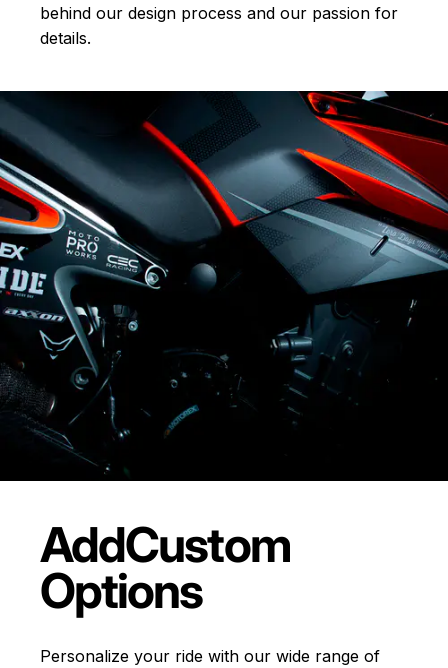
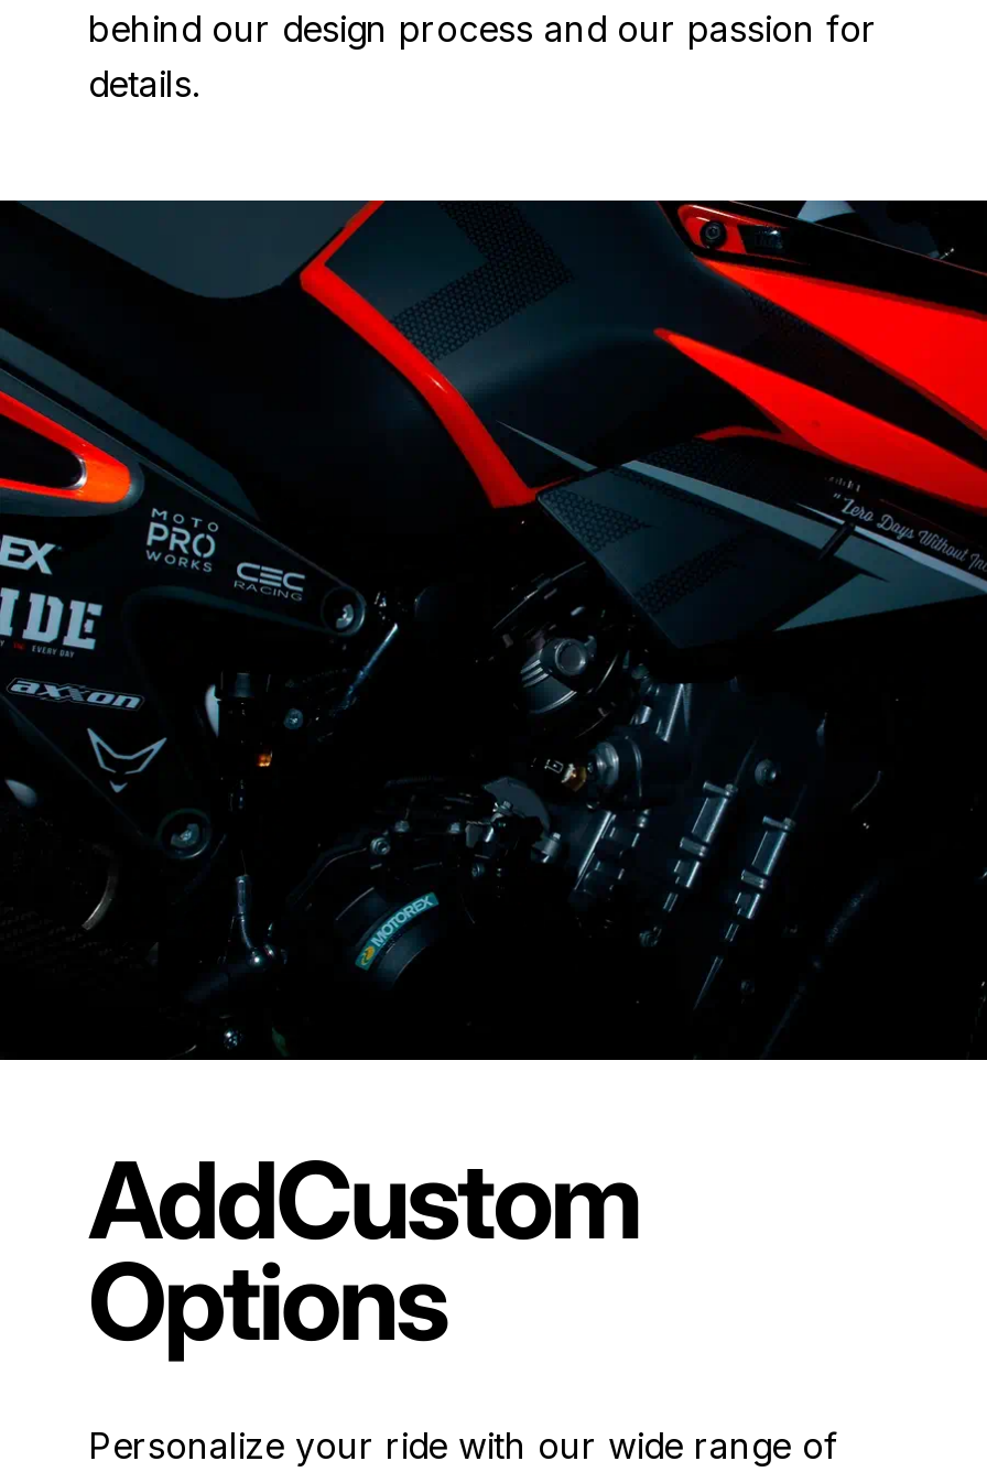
- [image]
+ [image]
